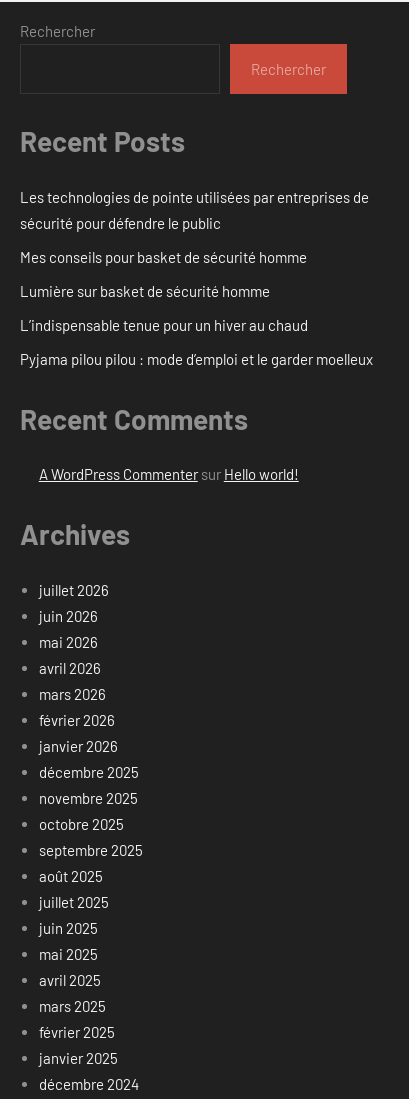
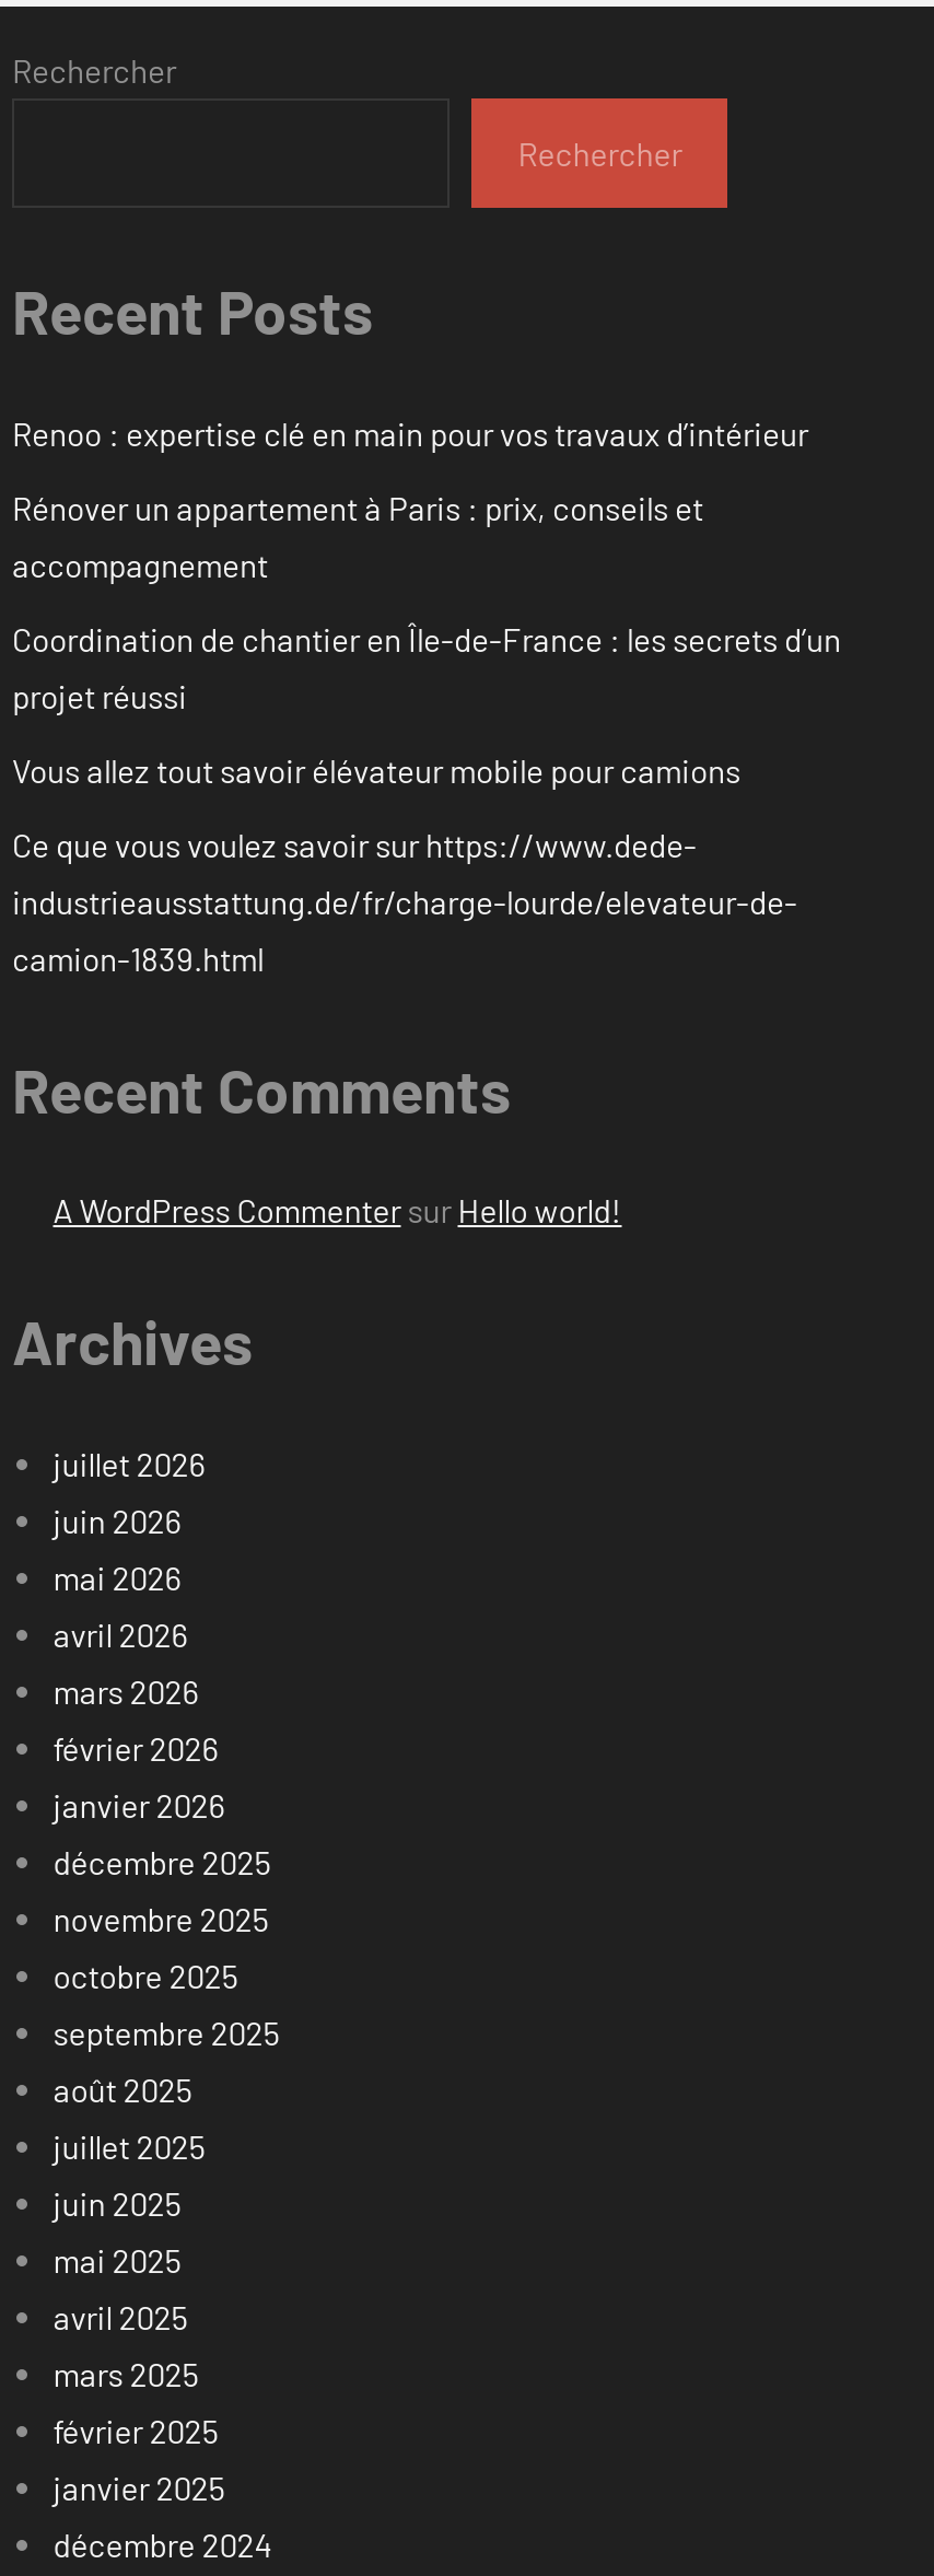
- Les technologies de pointe utilisées par entreprises de
- sécurité pour défendre le public
+ Renoo : expertise clé en main pour vos travaux d’intérieur

- Mes conseils pour basket de sécurité homme
+ Rénover un appartement à Paris : prix, conseils et
+ accompagnement

- Lumière sur basket de sécurité homme
+ Coordination de chantier en Île-de-France : les secrets d’un
+ projet réussi

- L’indispensable tenue pour un hiver au chaud
+ Vous allez tout savoir élévateur mobile pour camions

- Pyjama pilou pilou : mode d’emploi et le garder moelleux
+ Ce que vous voulez savoir sur https://www.dede-
+ industrieausstattung.de/fr/charge-lourde/elevateur-de-
+ camion-1839.html
